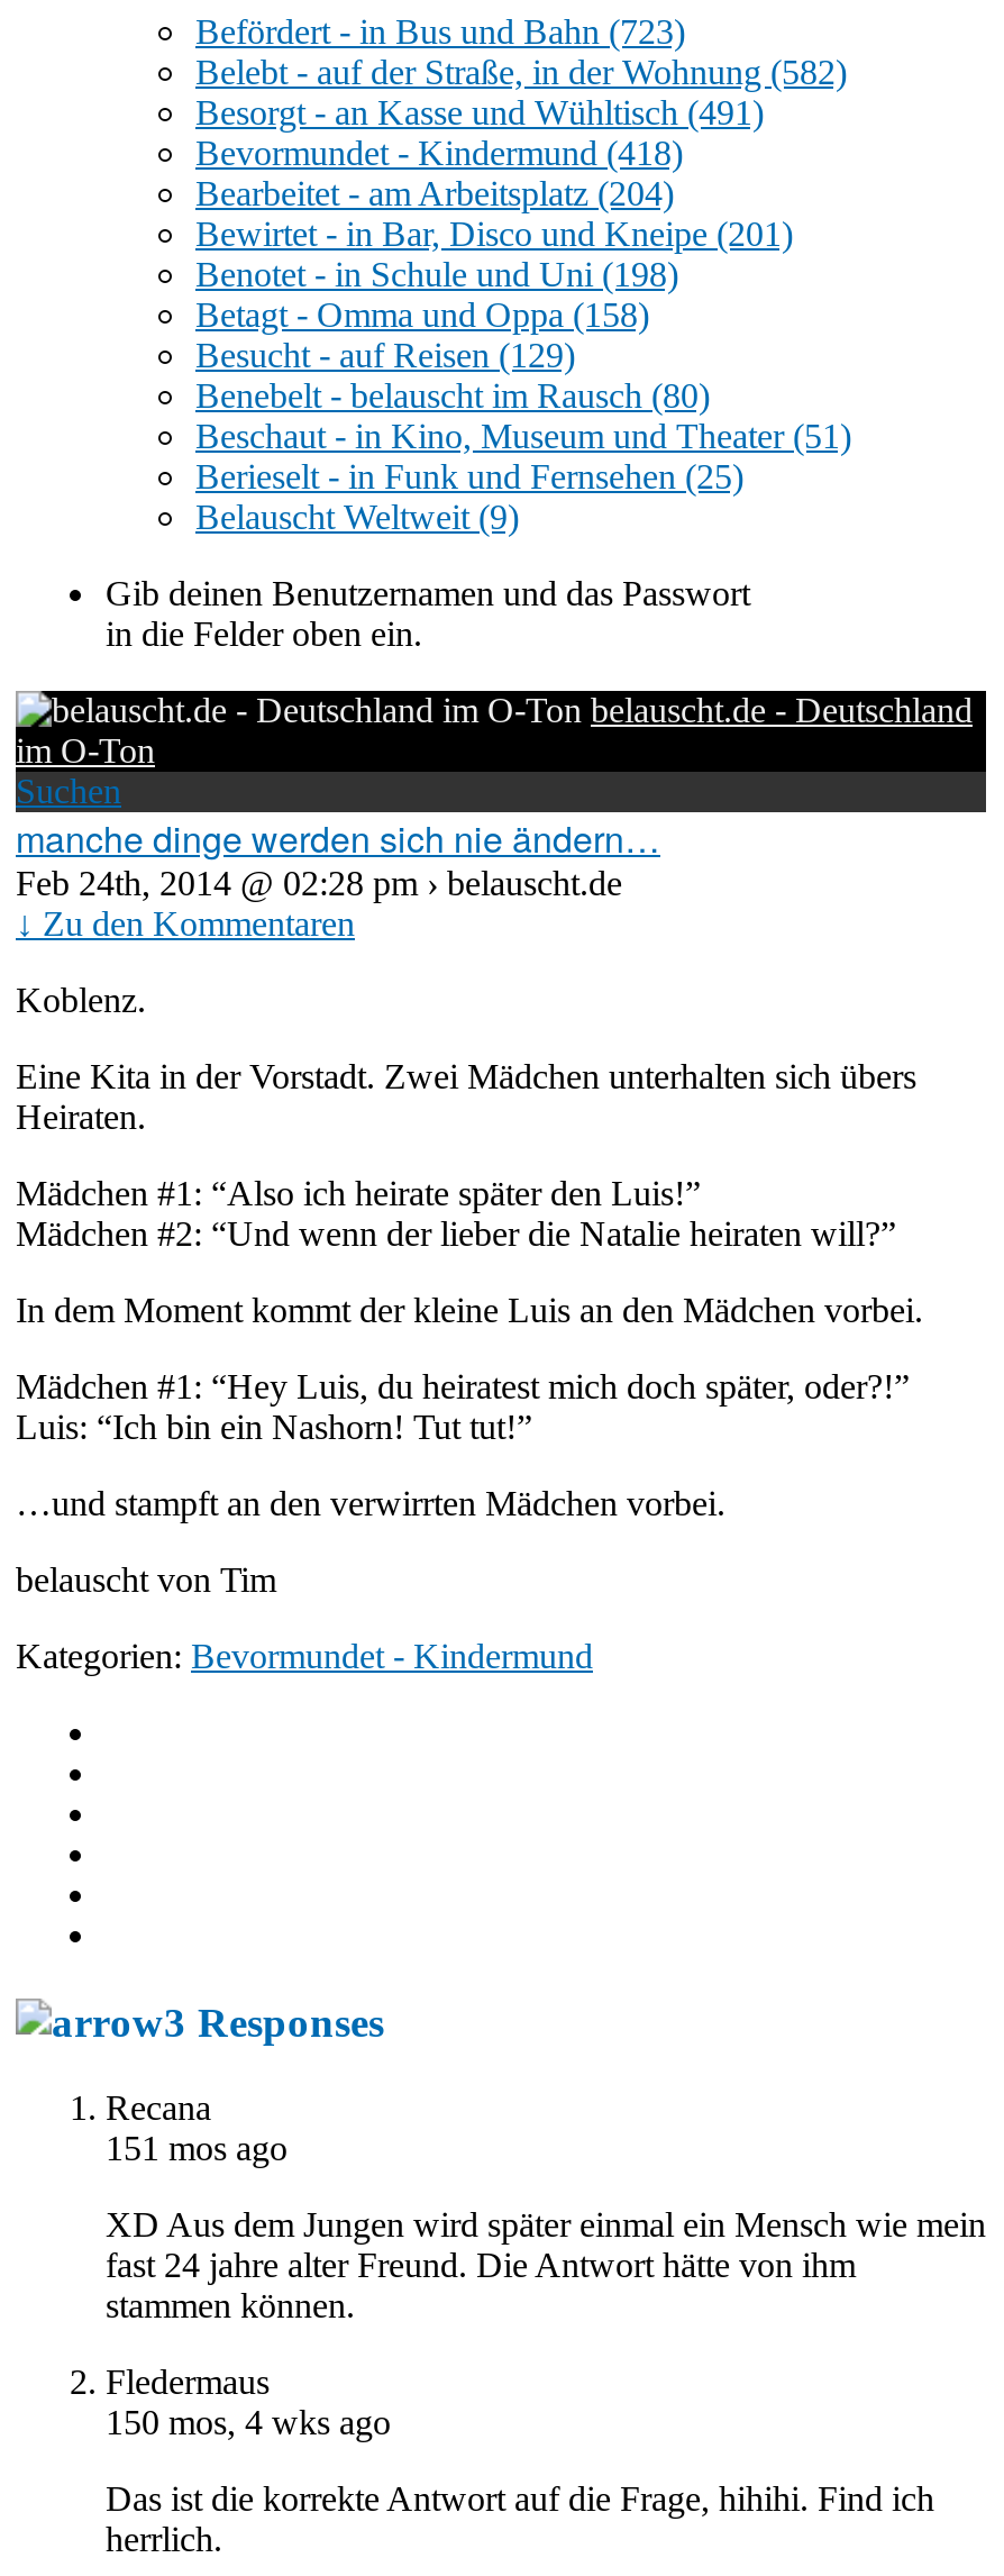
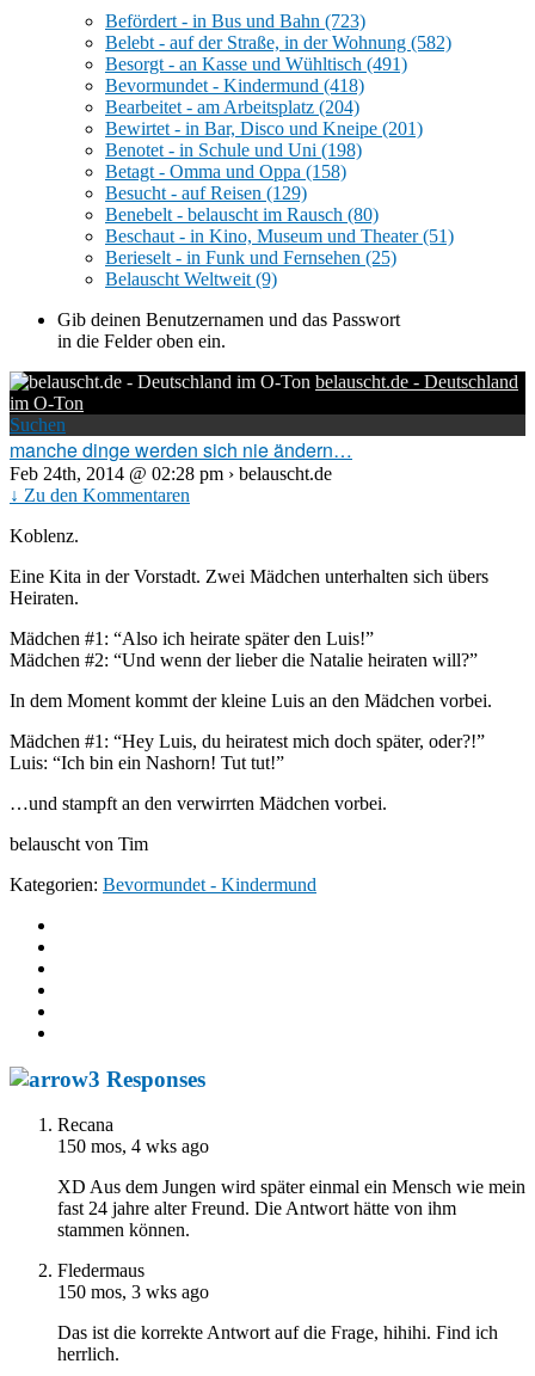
- 151 mos ago
+ 150 mos, 4 wks ago

- 150 mos, 4 wks ago
+ 150 mos, 3 wks ago
